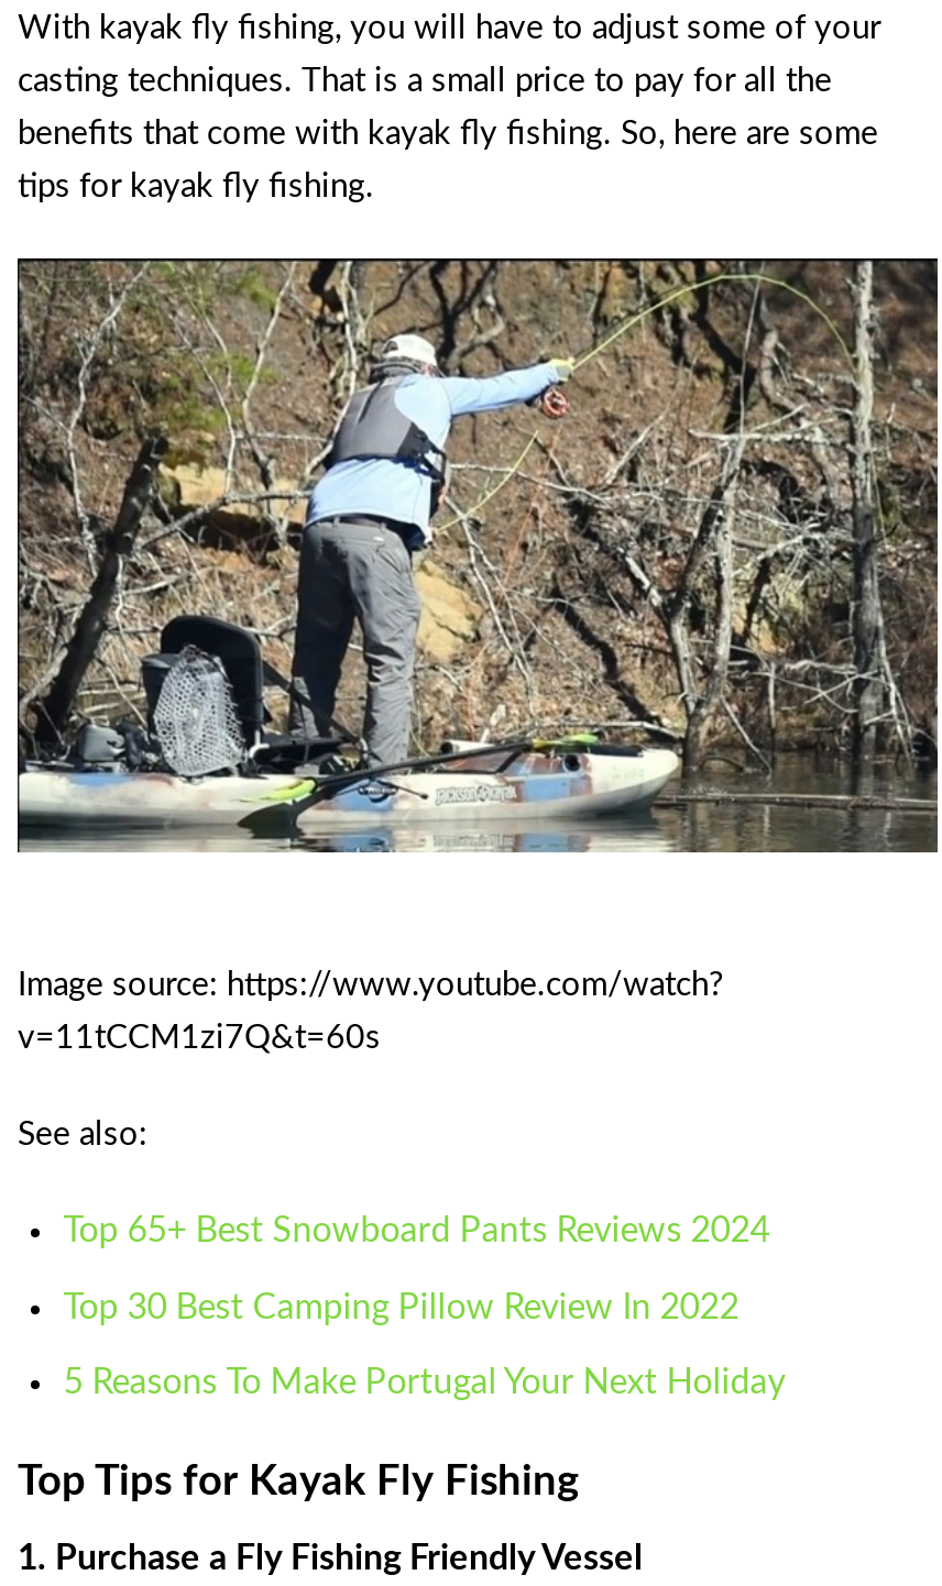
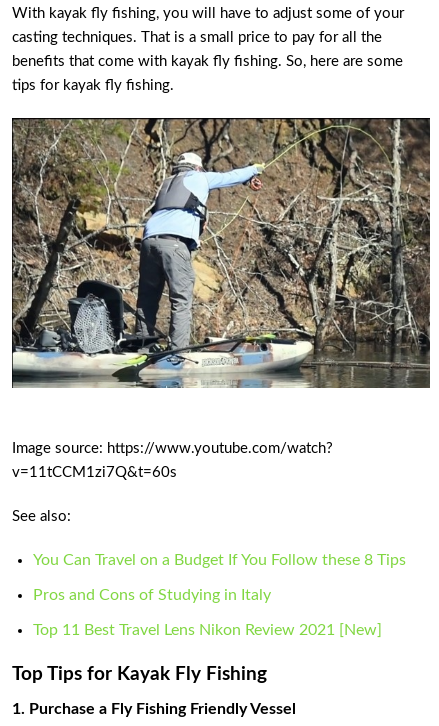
- Top 65+ Best Snowboard Pants Reviews 2024
+ You Can Travel on a Budget If You Follow these 8 Tips

- Top 30 Best Camping Pillow Review In 2022
+ Pros and Cons of Studying in Italy

- 5 Reasons To Make Portugal Your Next Holiday
+ Top 11 Best Travel Lens Nikon Review 2021 [New]
